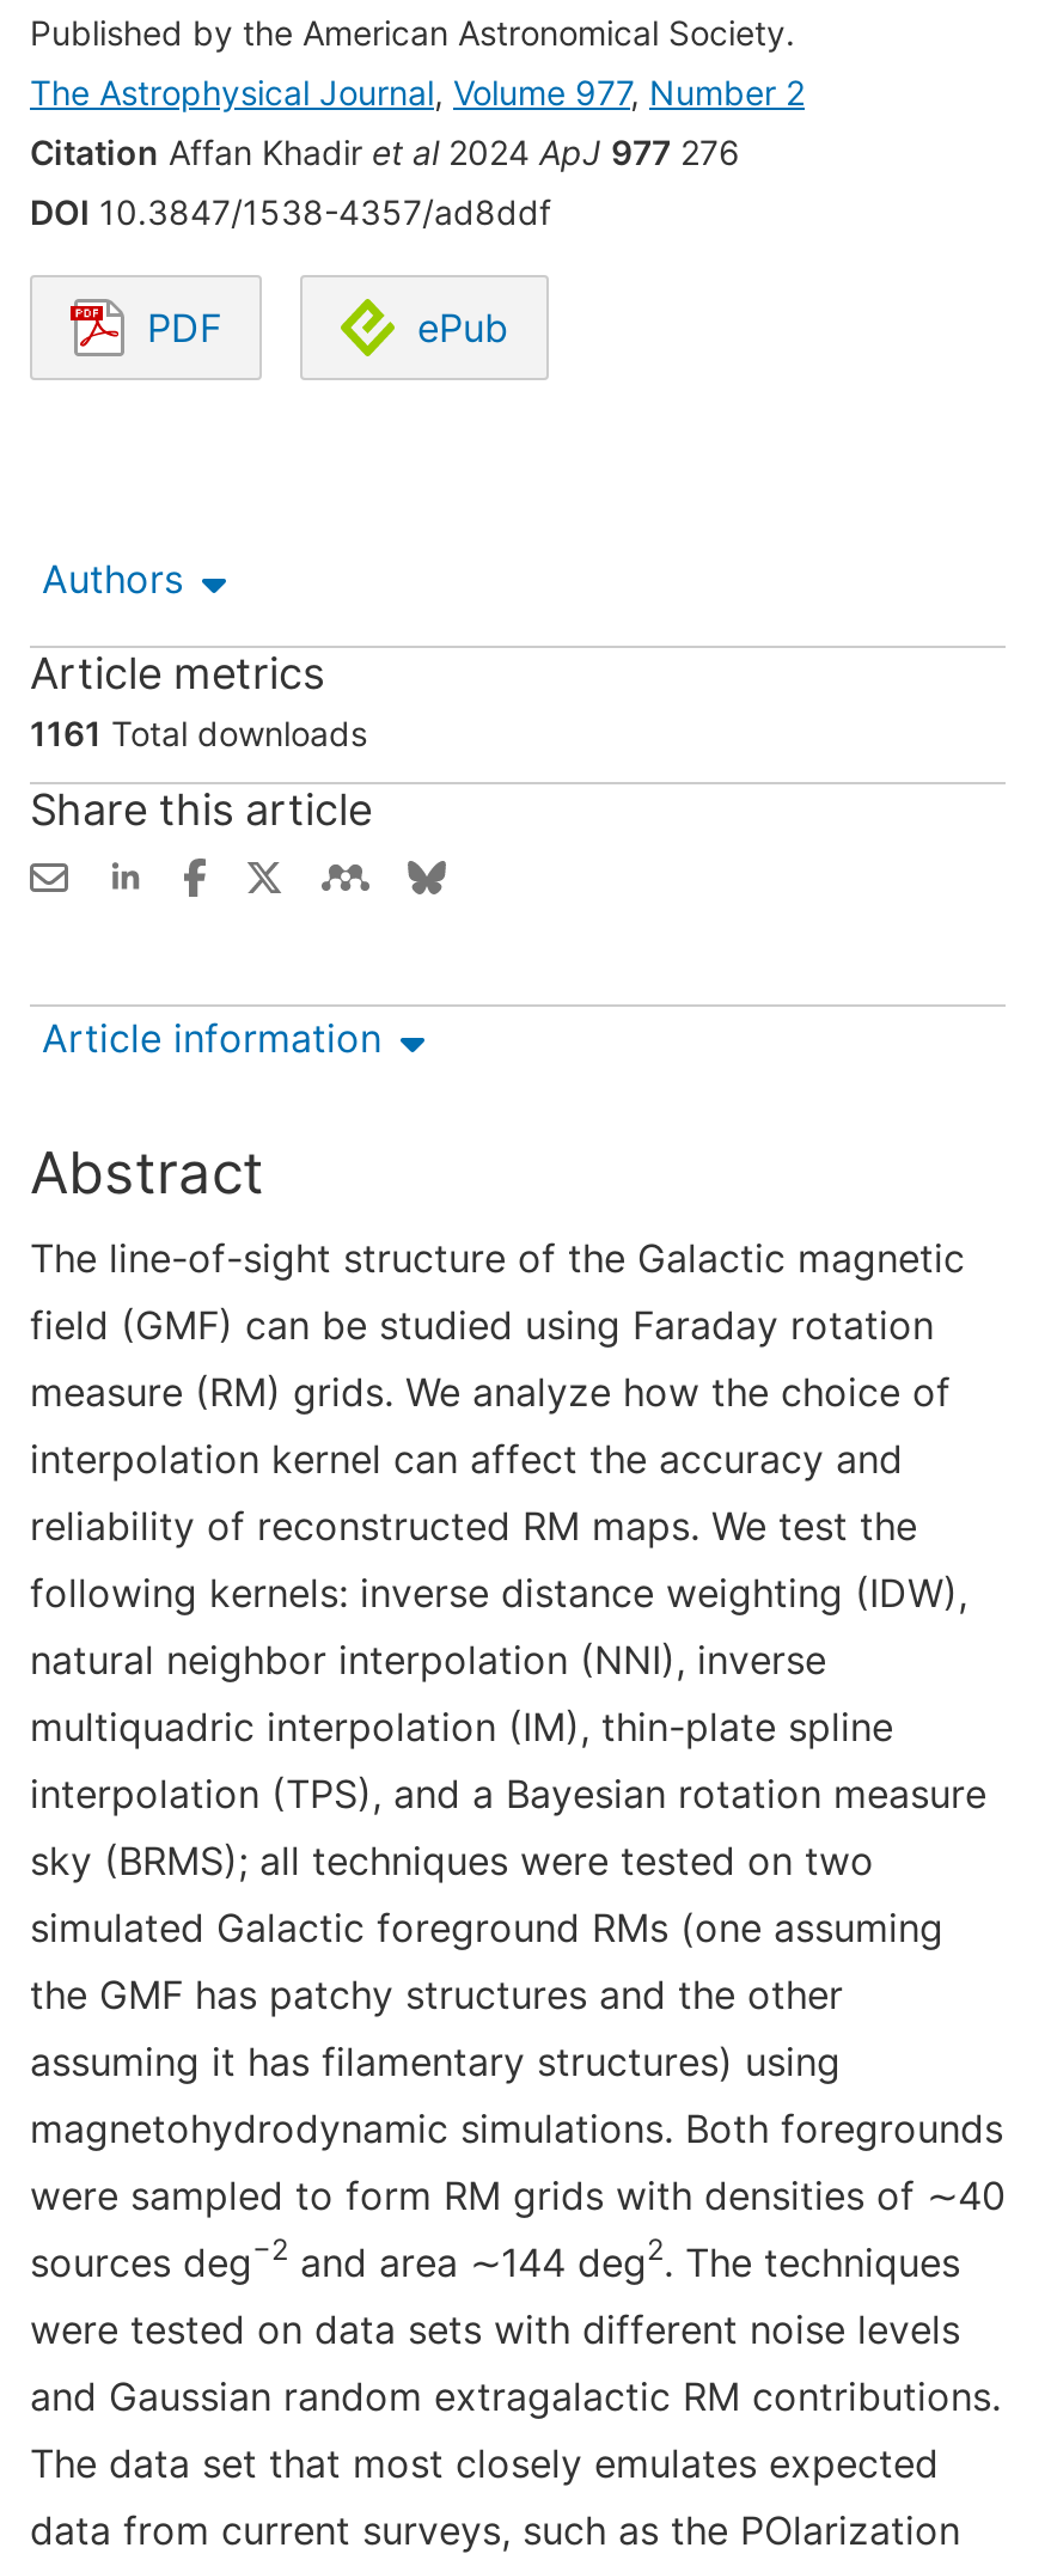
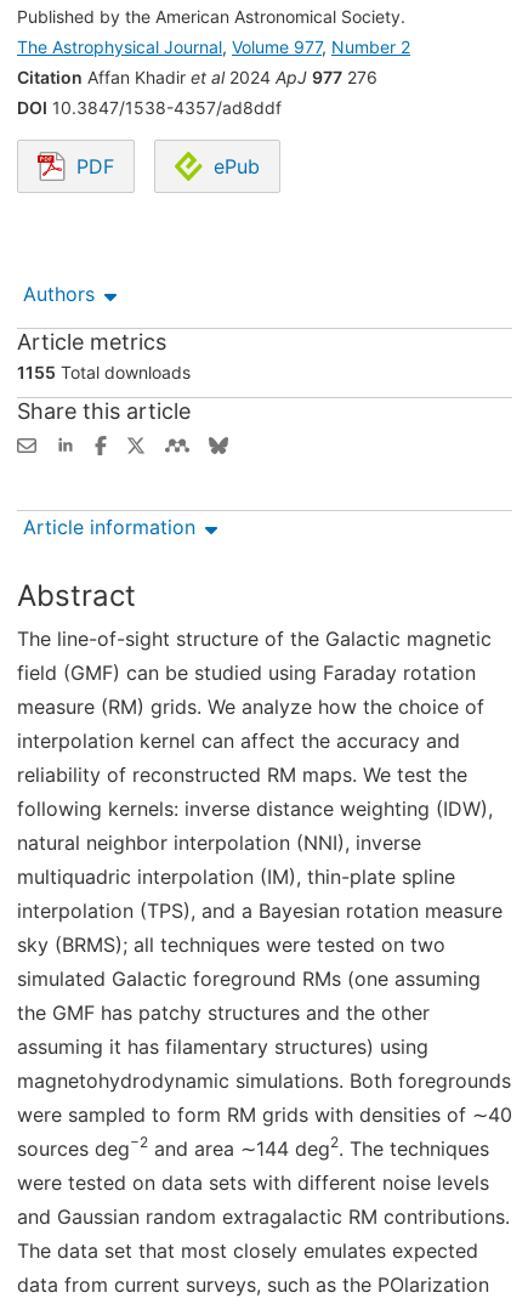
- 1161 Total downloads
+ 1155 Total downloads
